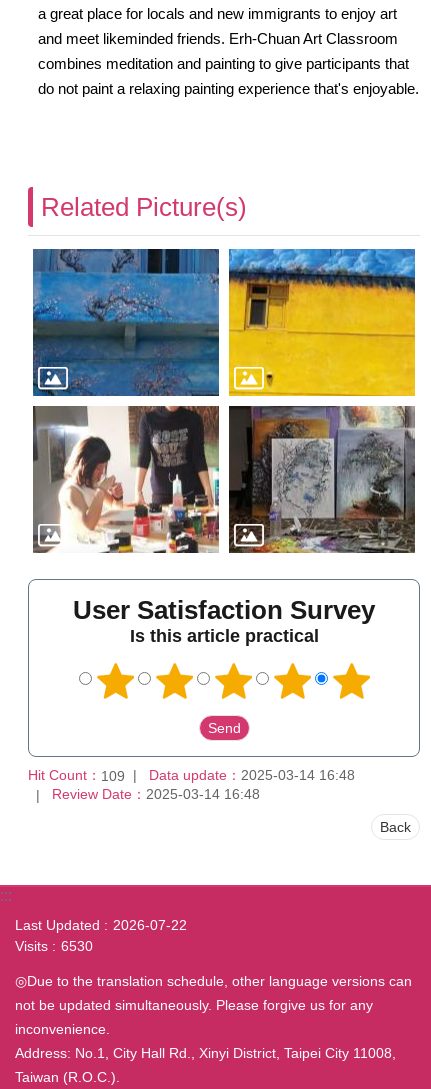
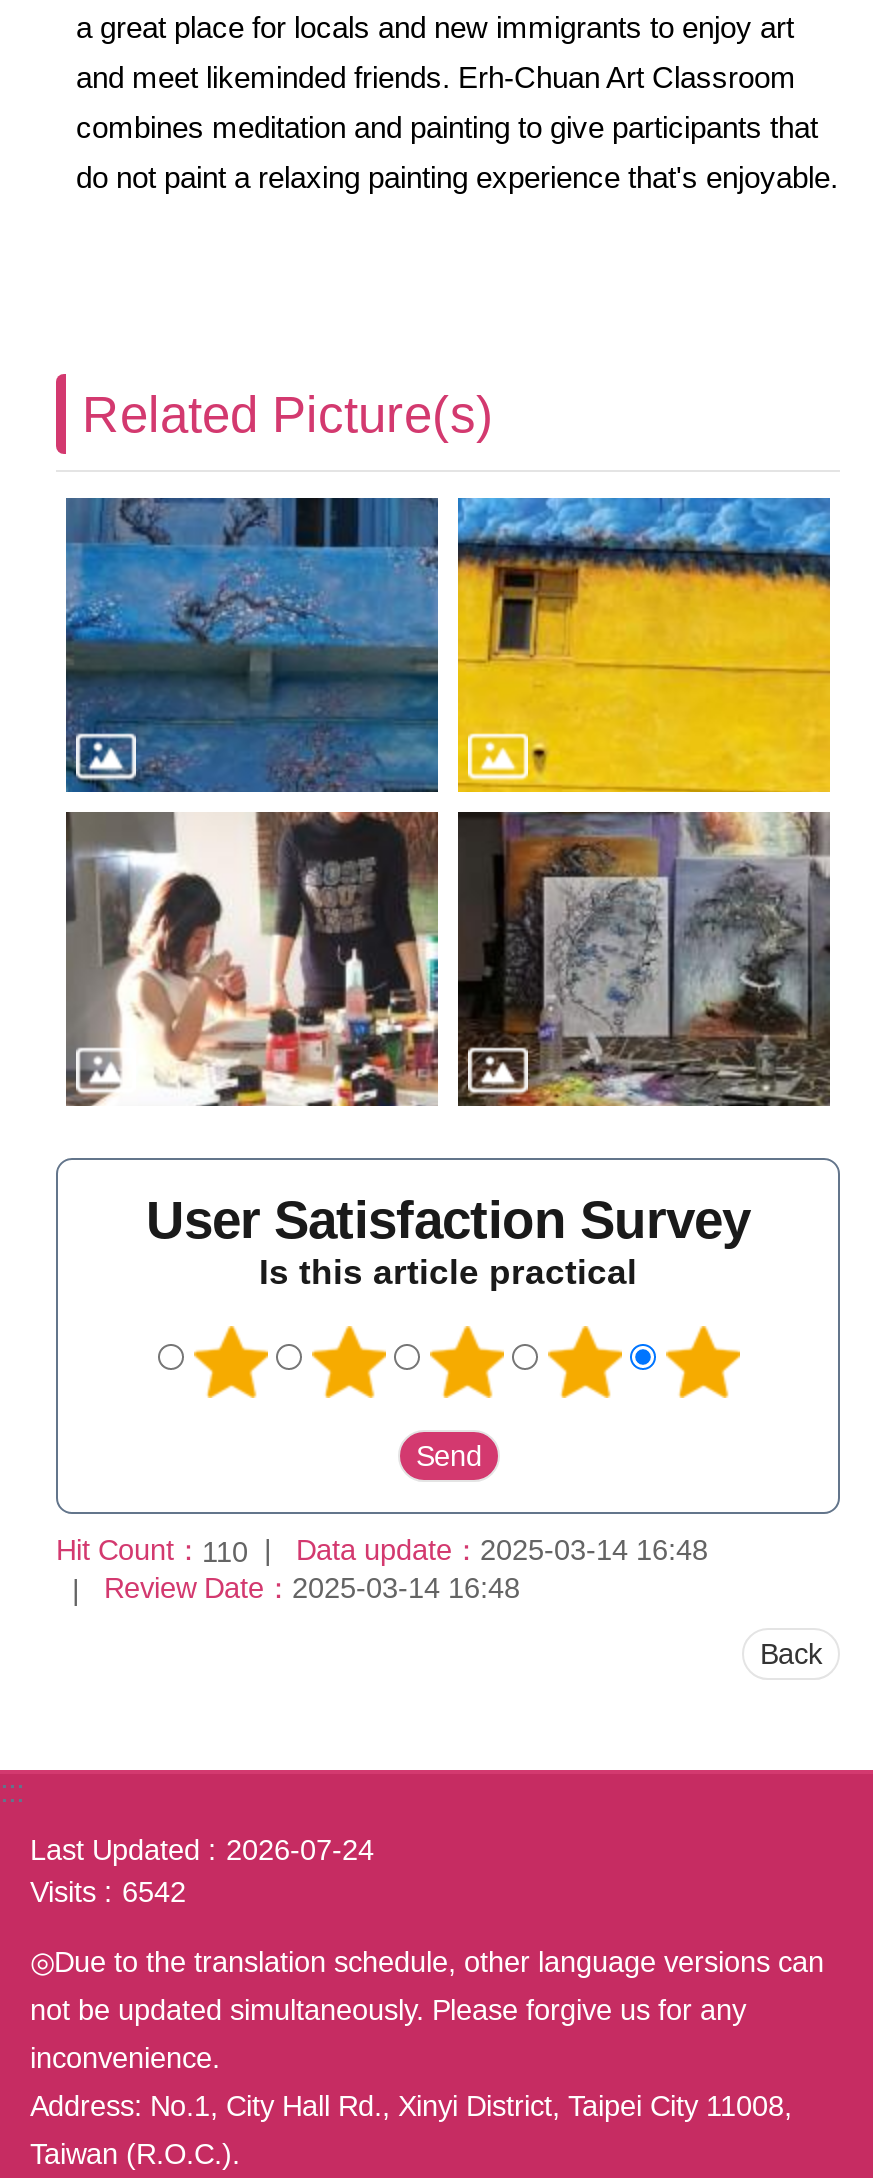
- Hit Count：109 Data update：2025-03-14 16:48
+ Hit Count：110 Data update：2025-03-14 16:48

- Last Updated 2026-07-22
+ Last Updated 2026-07-24

- Visits 6530
+ Visits 6542
